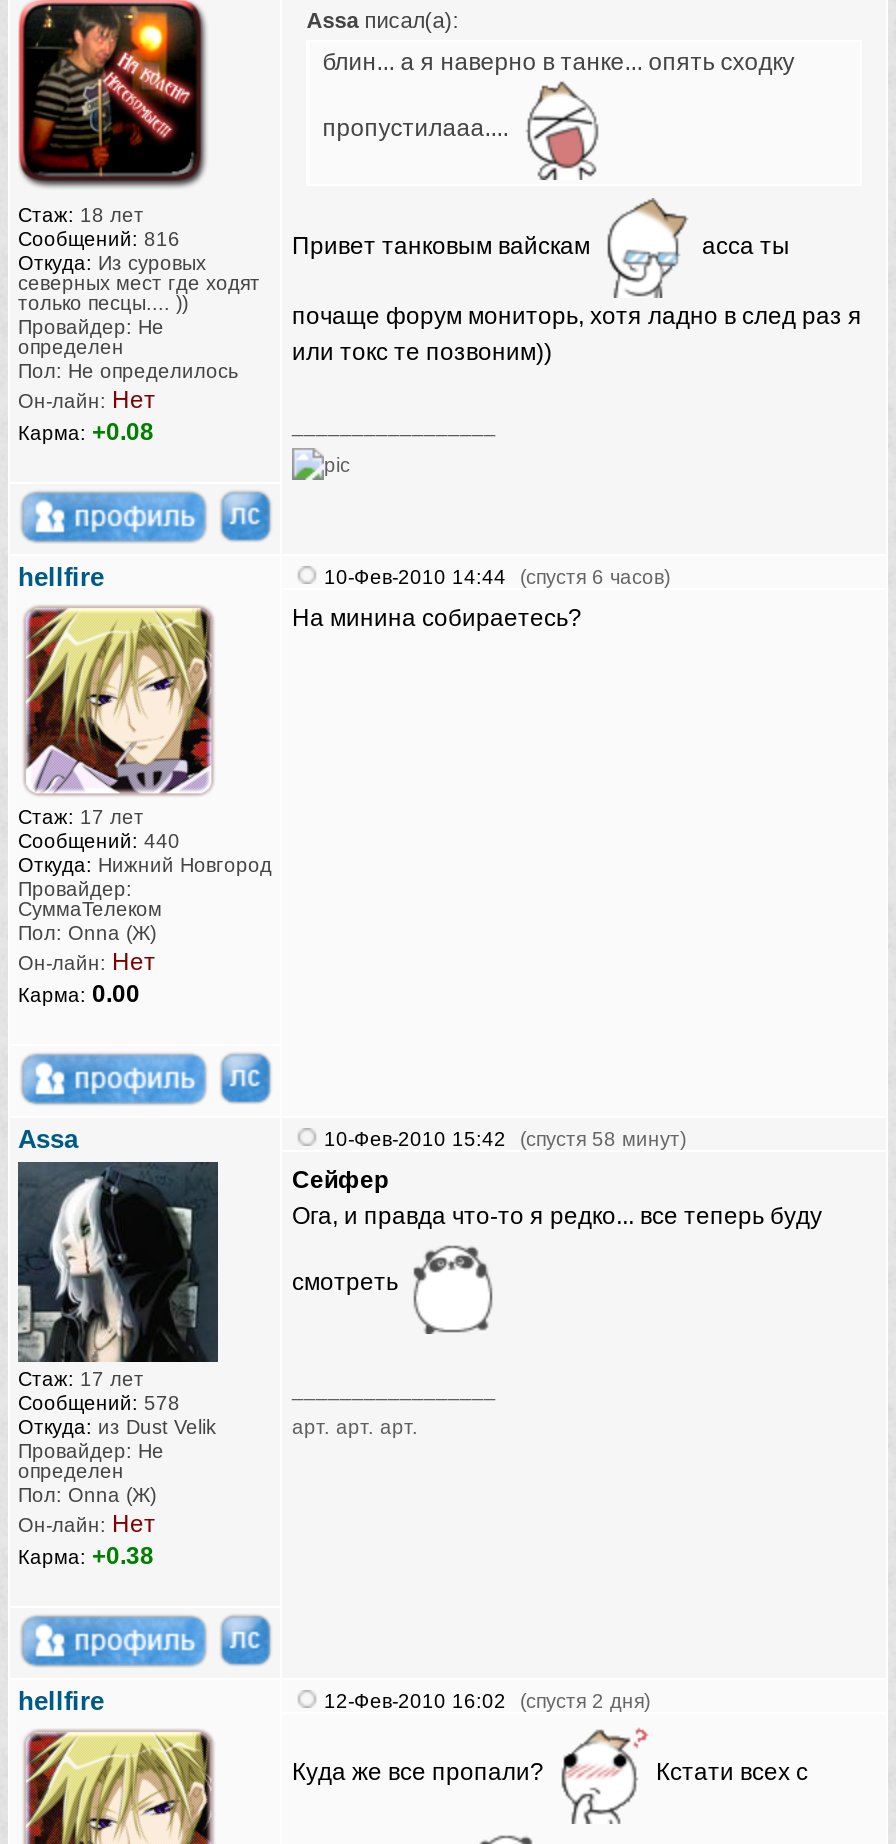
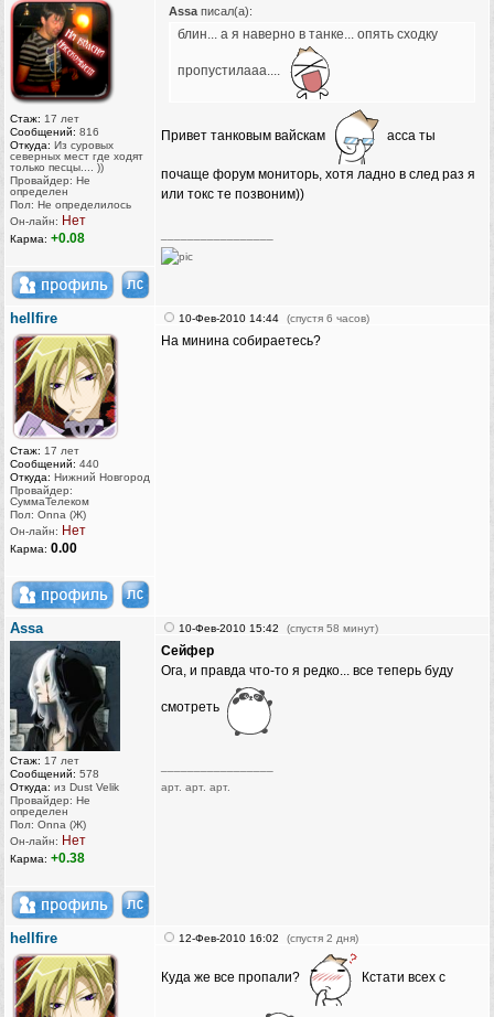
- Стаж: 18 лет
+ Стаж: 17 лет
